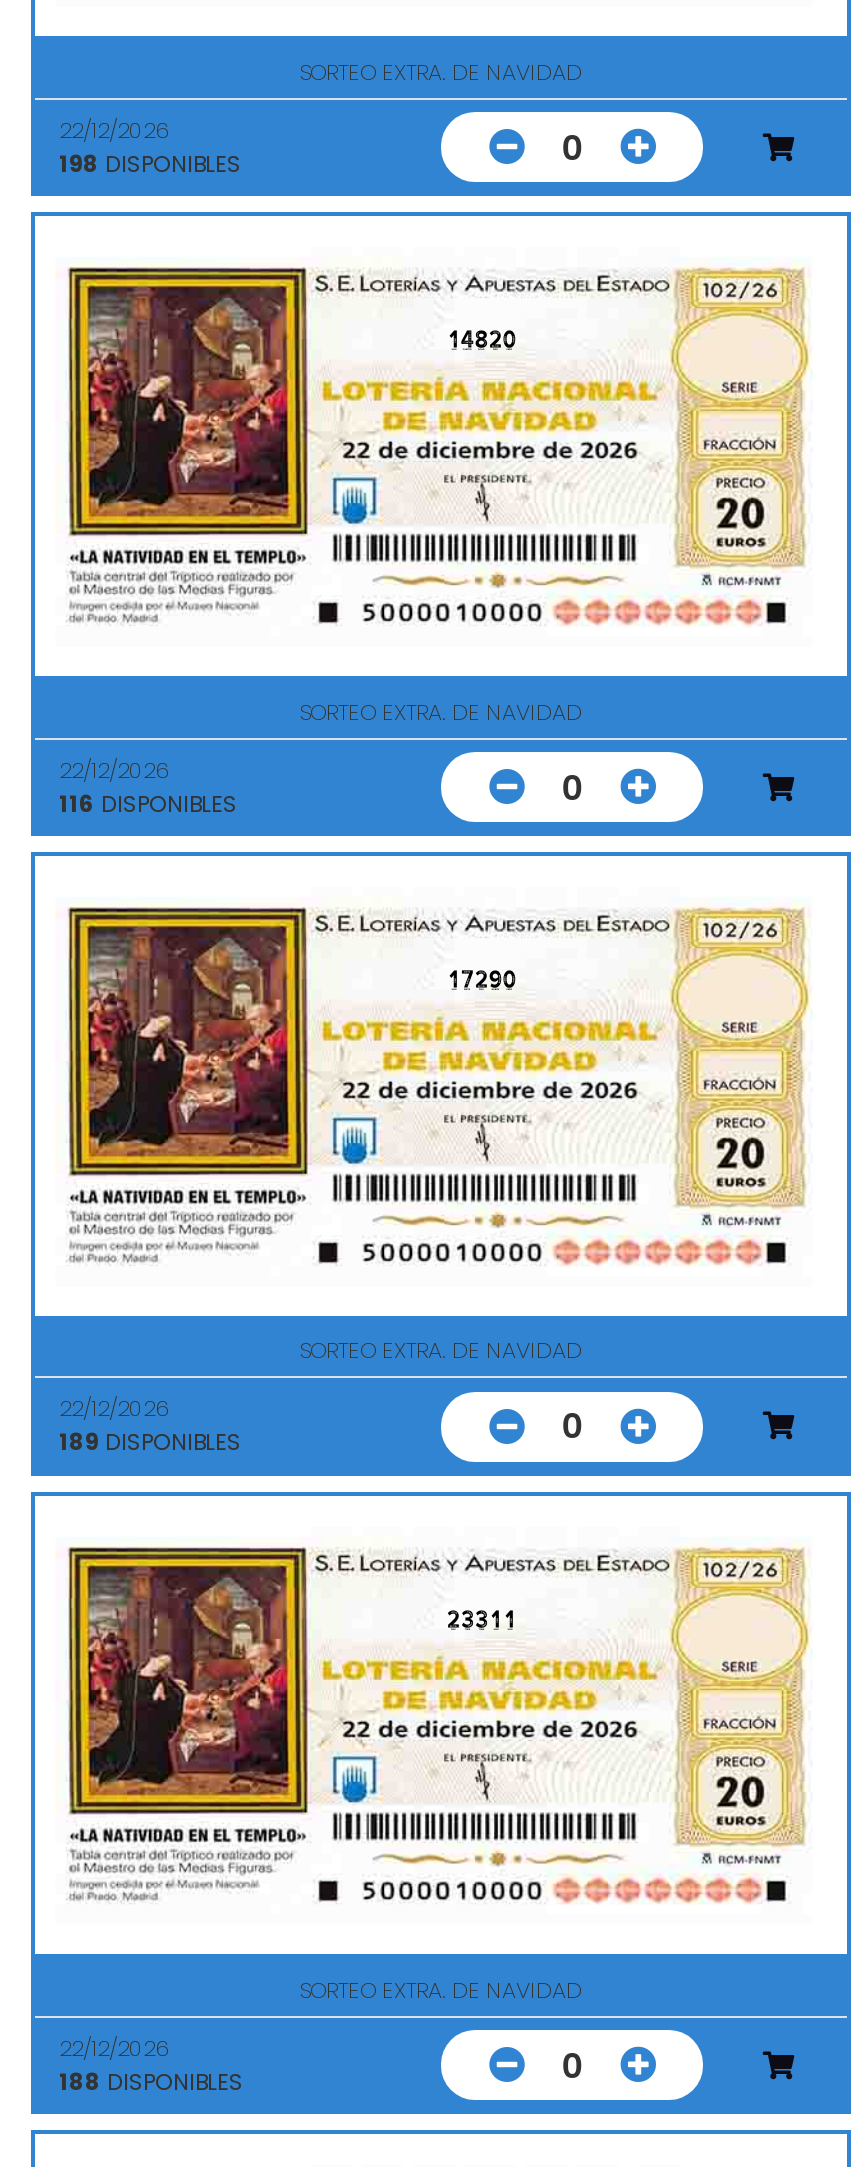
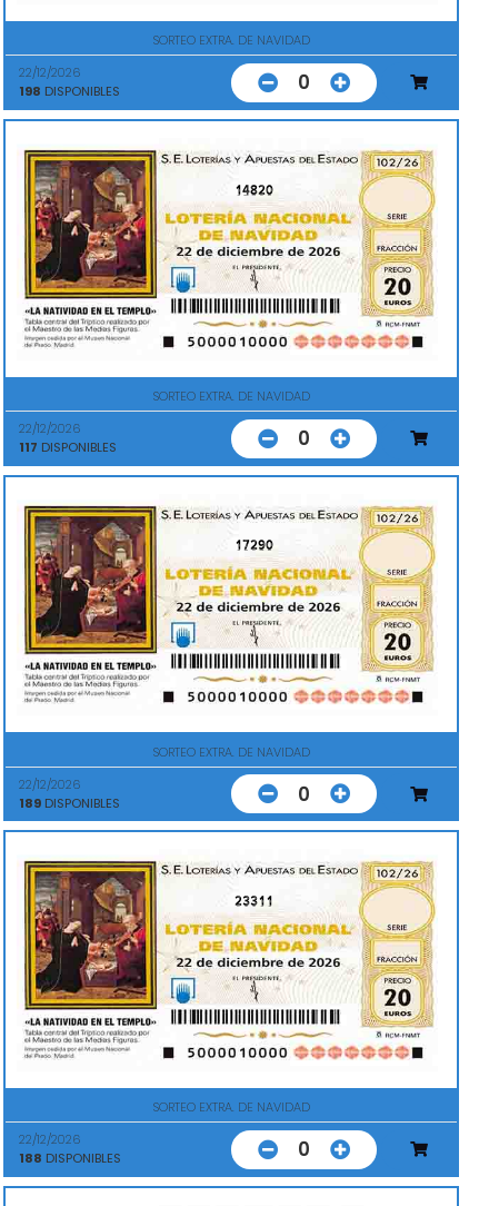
- 116 DISPONIBLES
+ 117 DISPONIBLES
